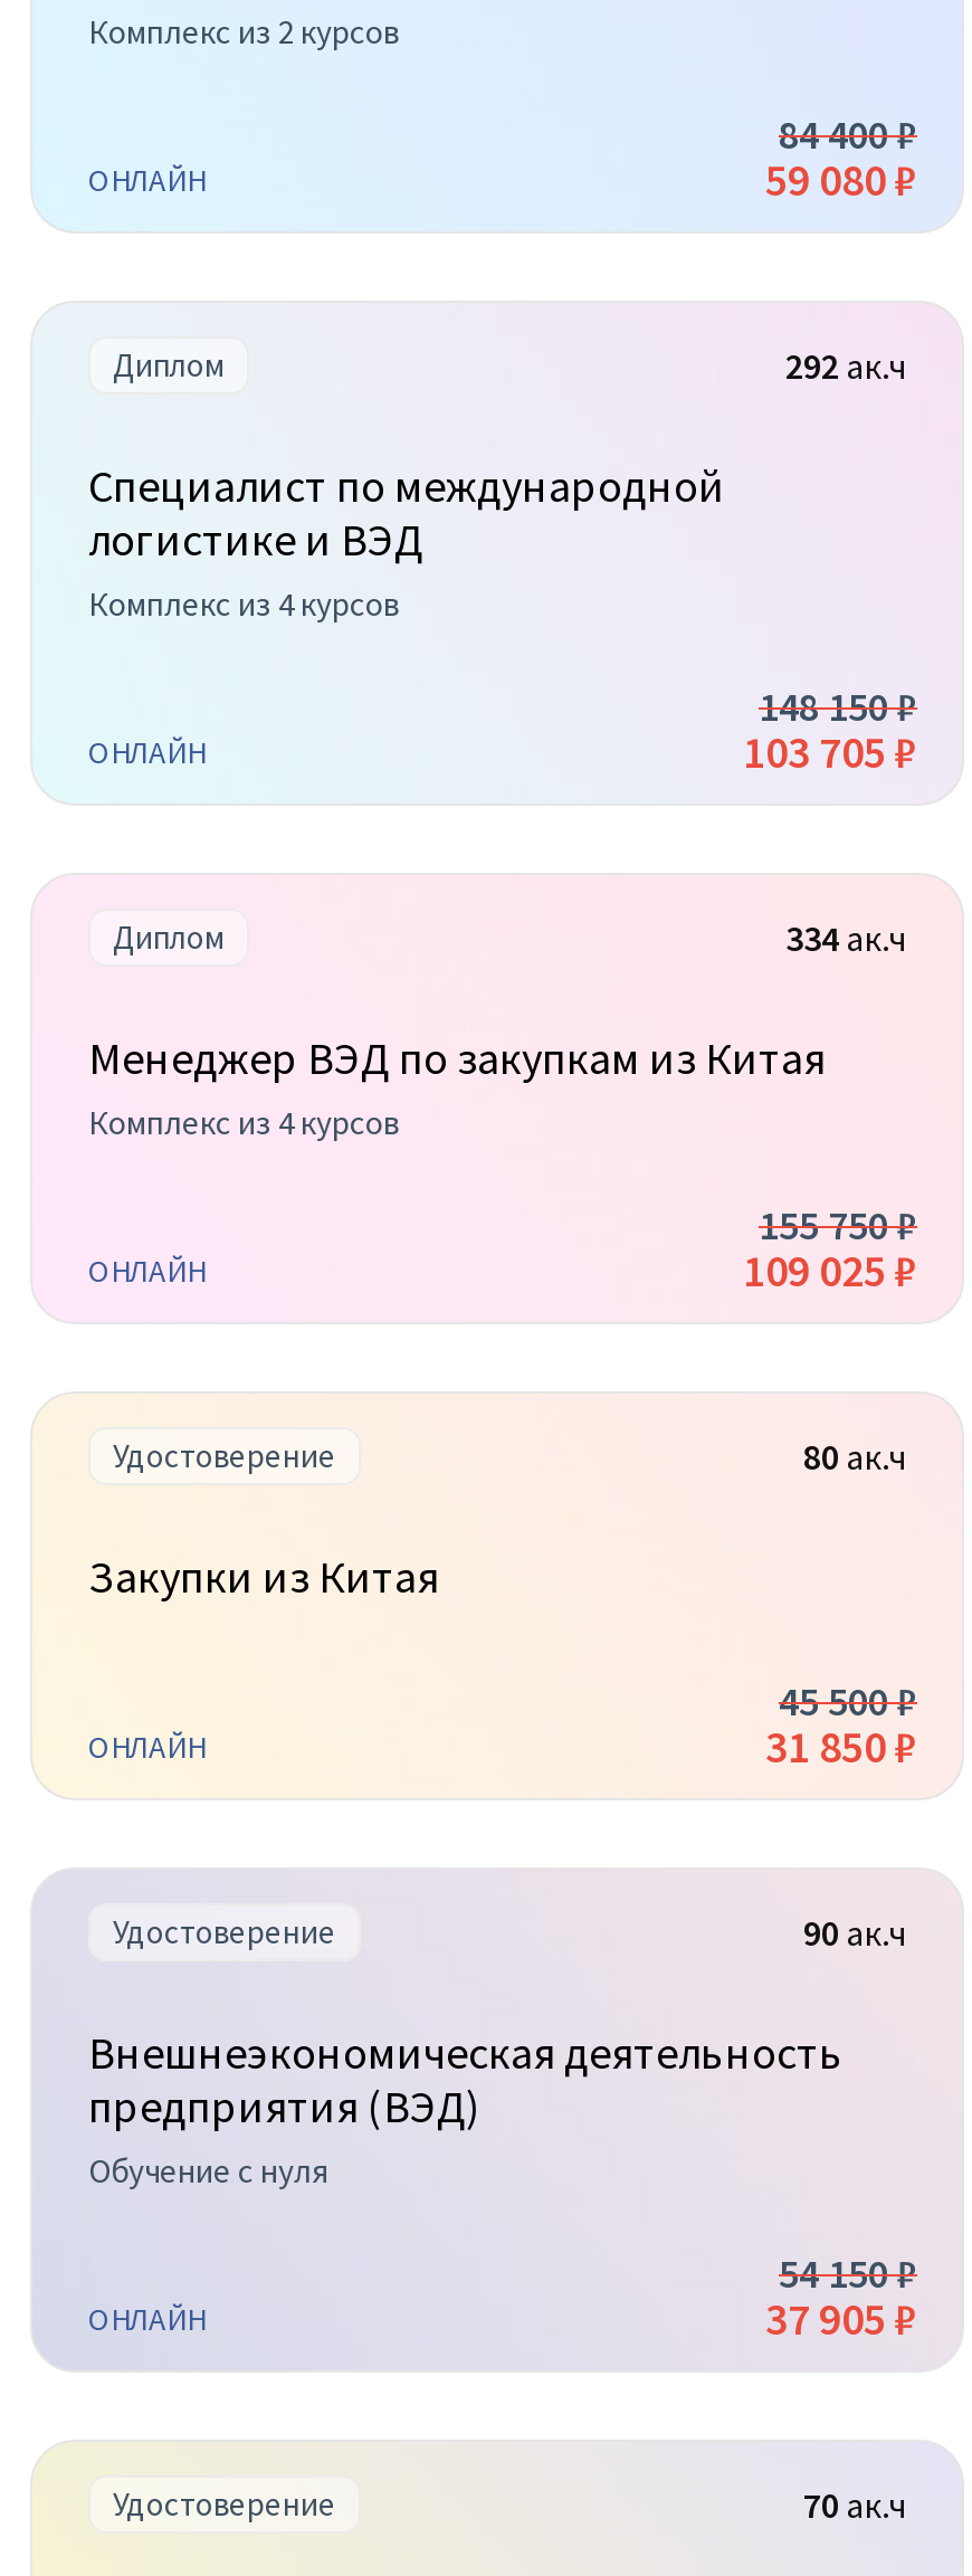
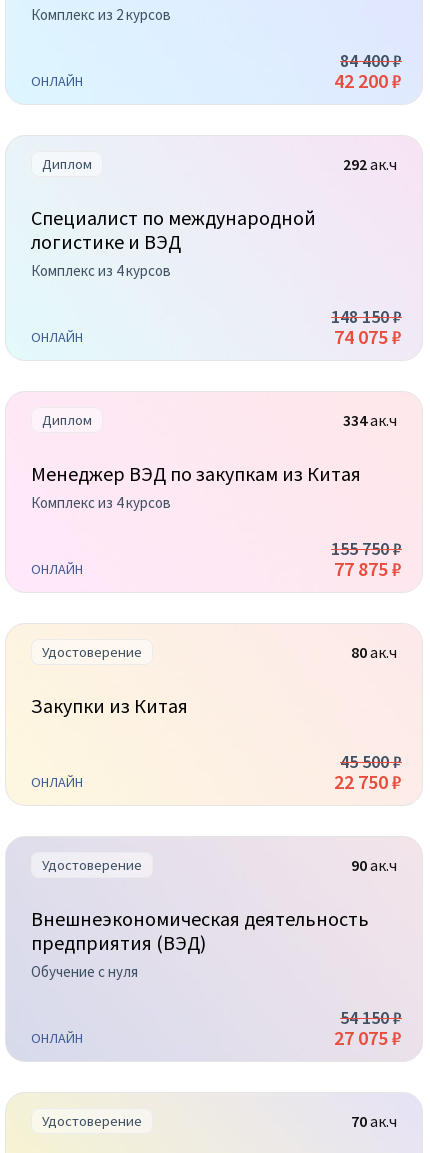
- 59 080 ₽
+ 42 200 ₽

- 103 705 ₽
+ 74 075 ₽

- 109 025 ₽
+ 77 875 ₽

- 31 850 ₽
+ 22 750 ₽

- 37 905 ₽
+ 27 075 ₽
